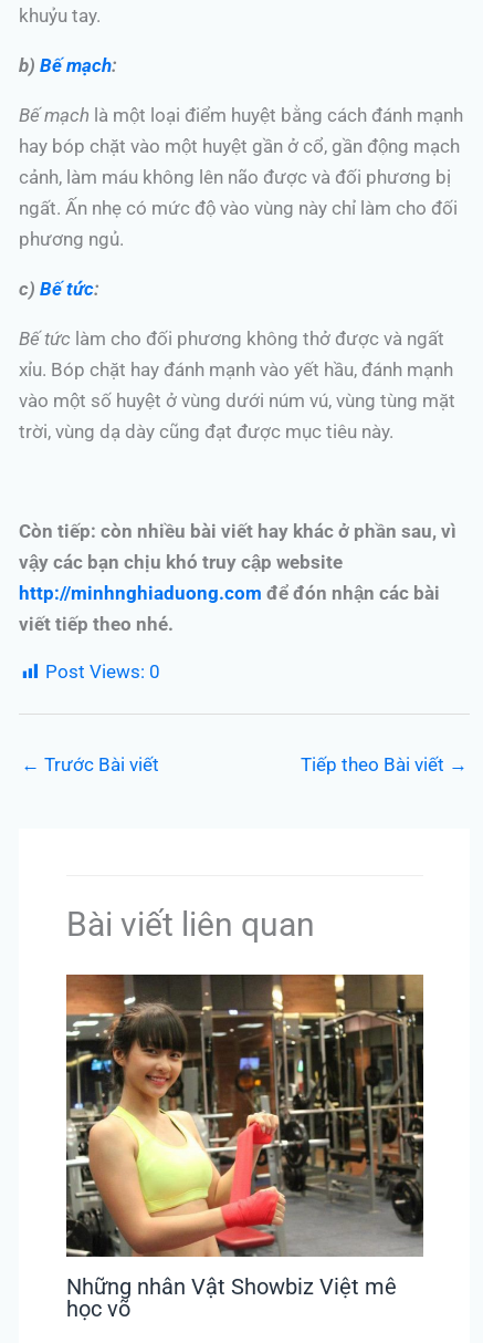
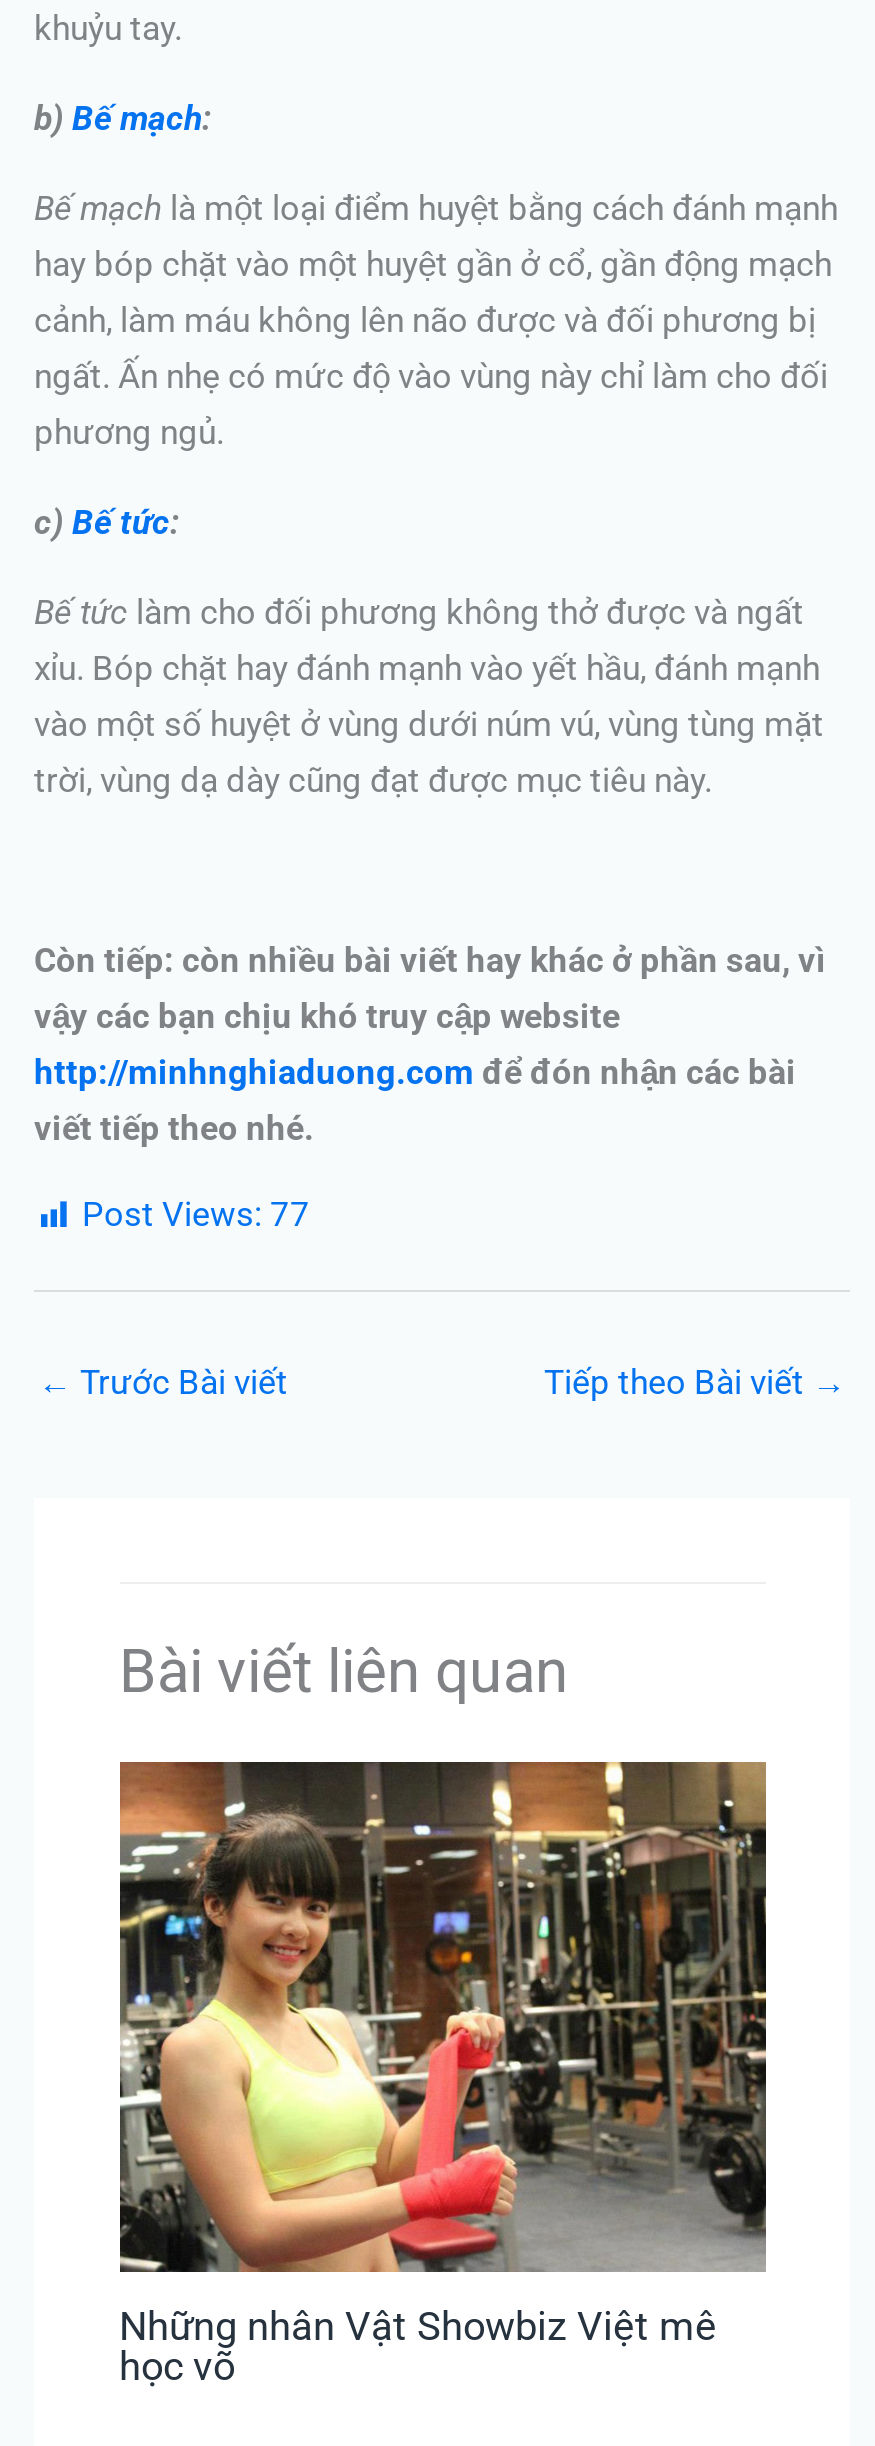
- Post Views: 0
+ Post Views: 77
